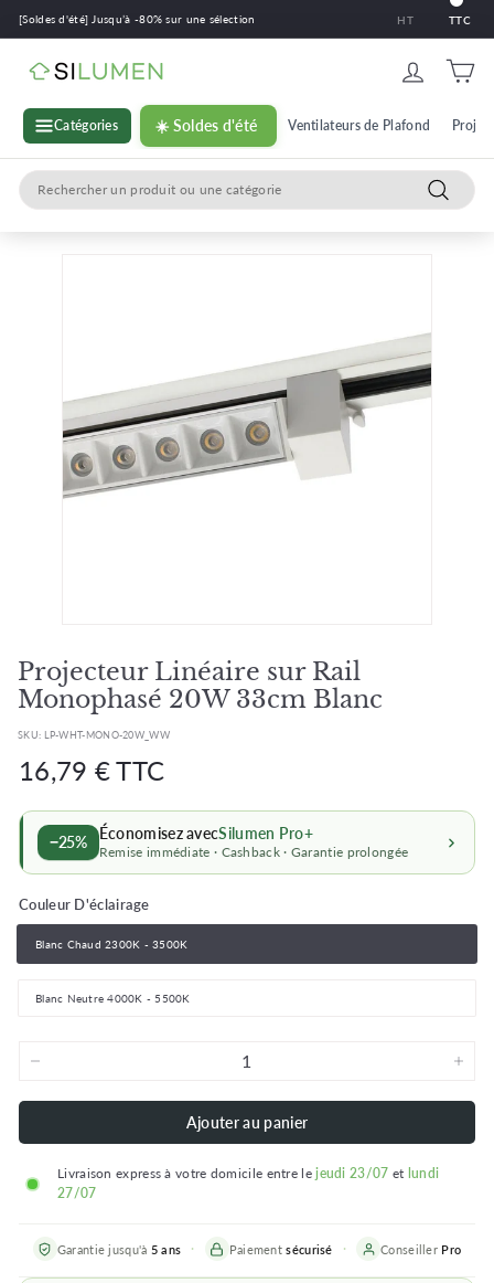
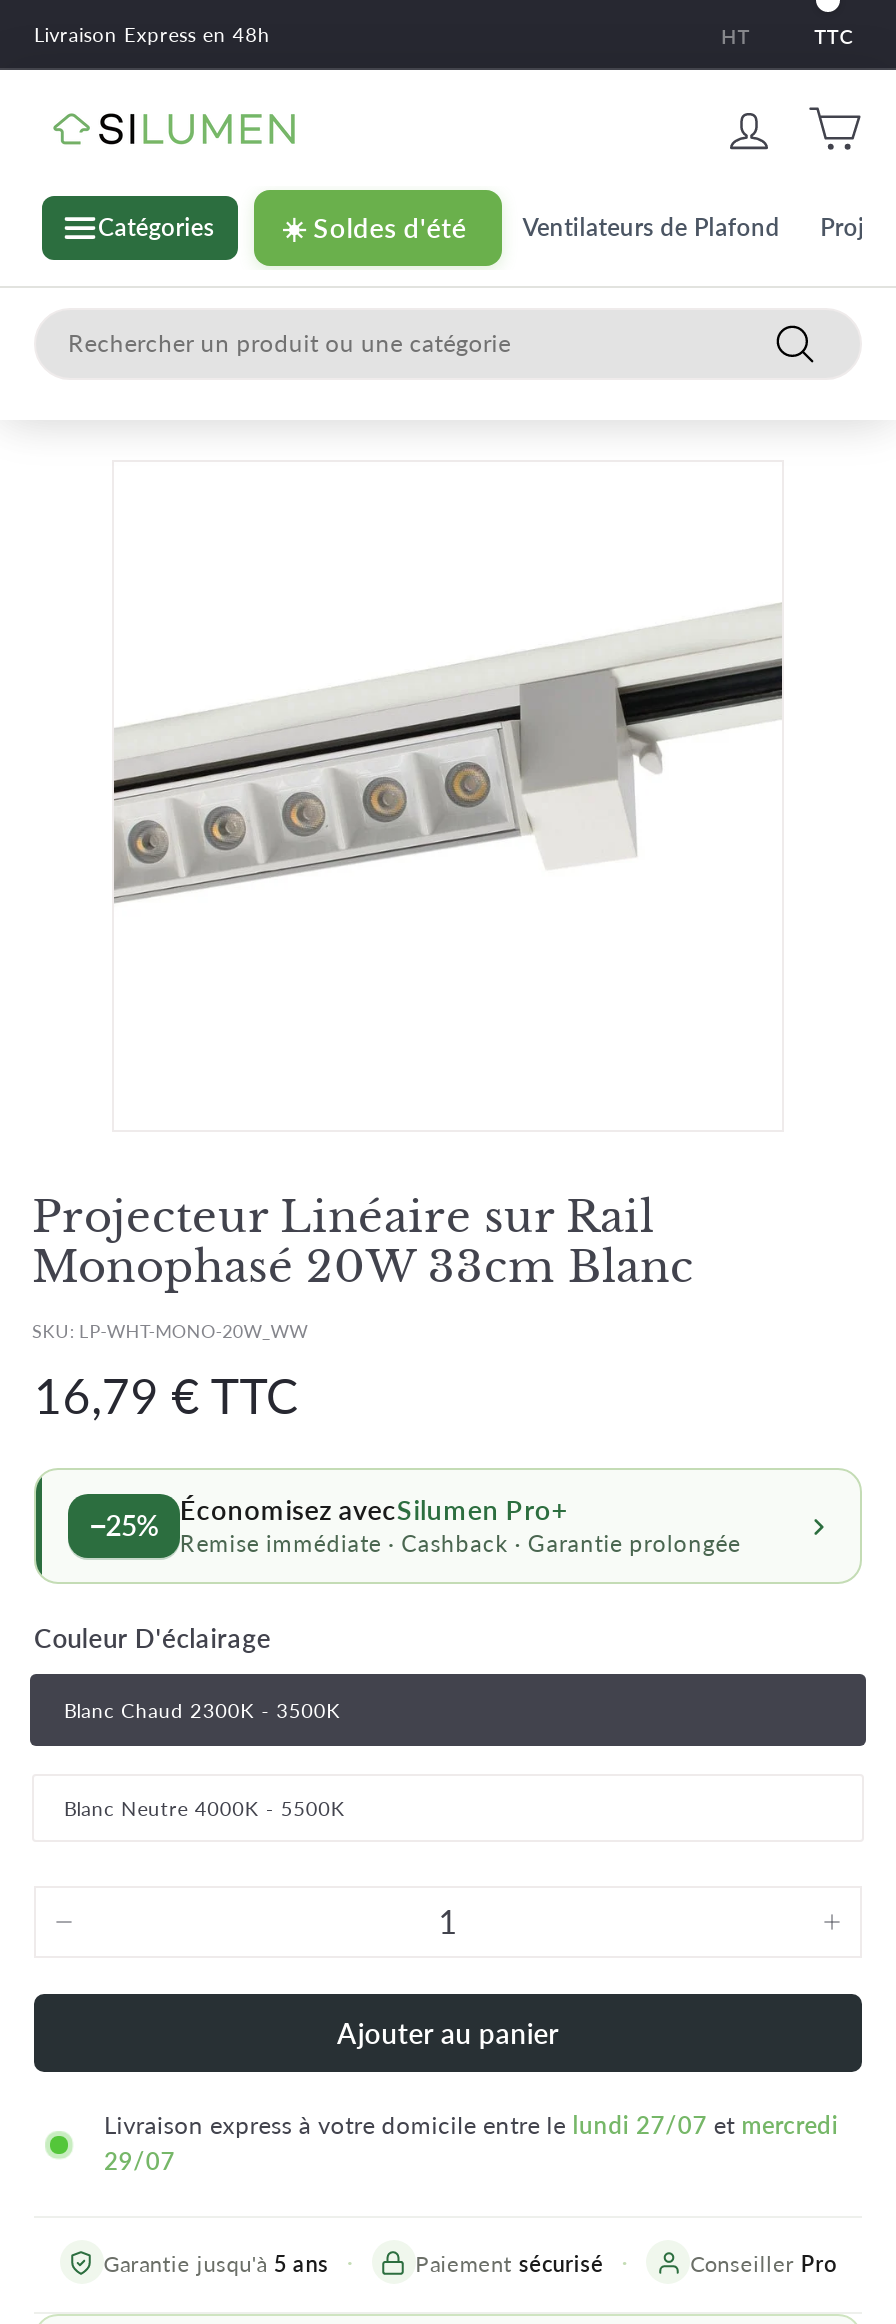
- [Soldes d'été] Jusqu’à -80% sur une sélection
+ Livraison Express en 48h

- Livraison express à votre domicile entre le jeudi 23/07 et lundi
+ Livraison express à votre domicile entre le lundi 27/07 et mercredi

- 27/07
+ 29/07
